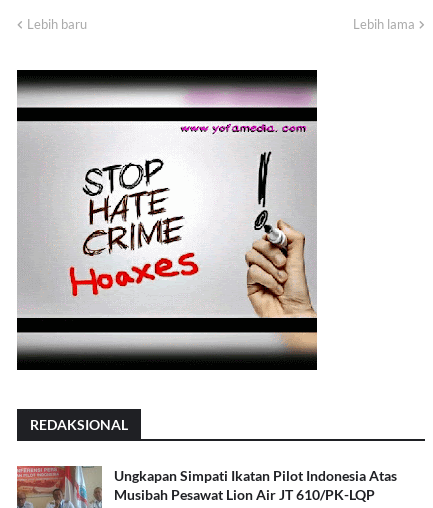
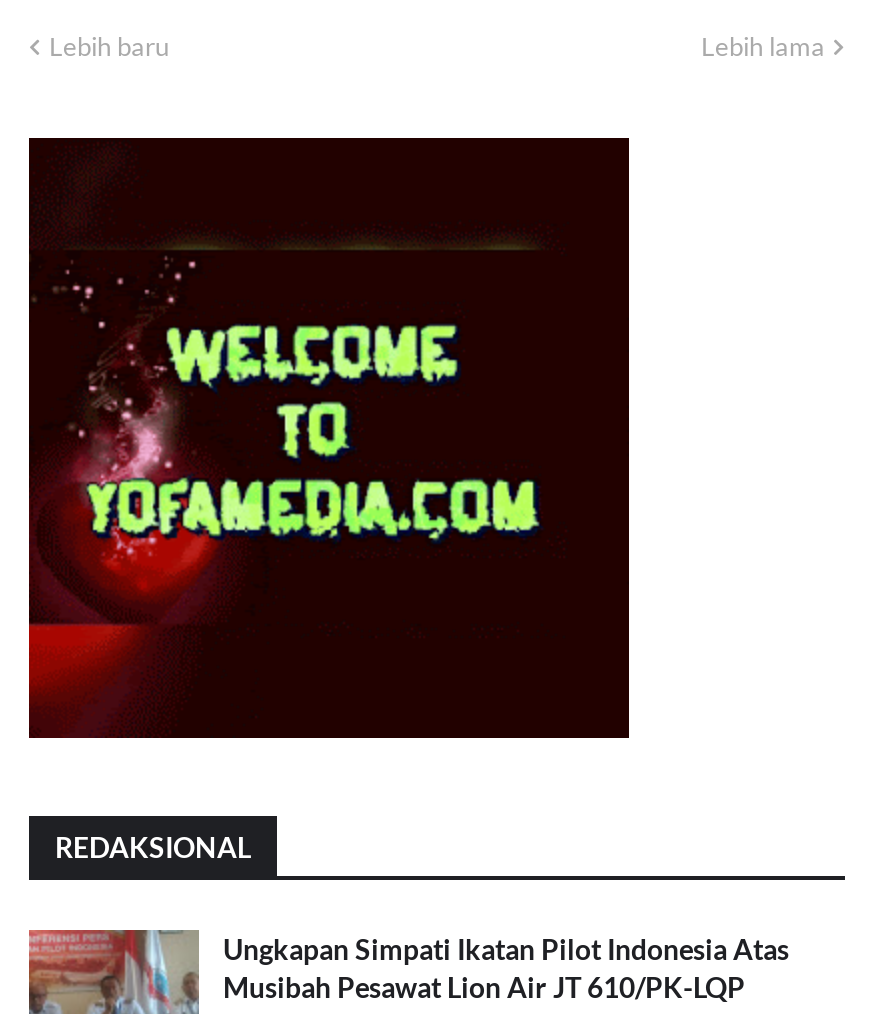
- [image]
+ [image]
